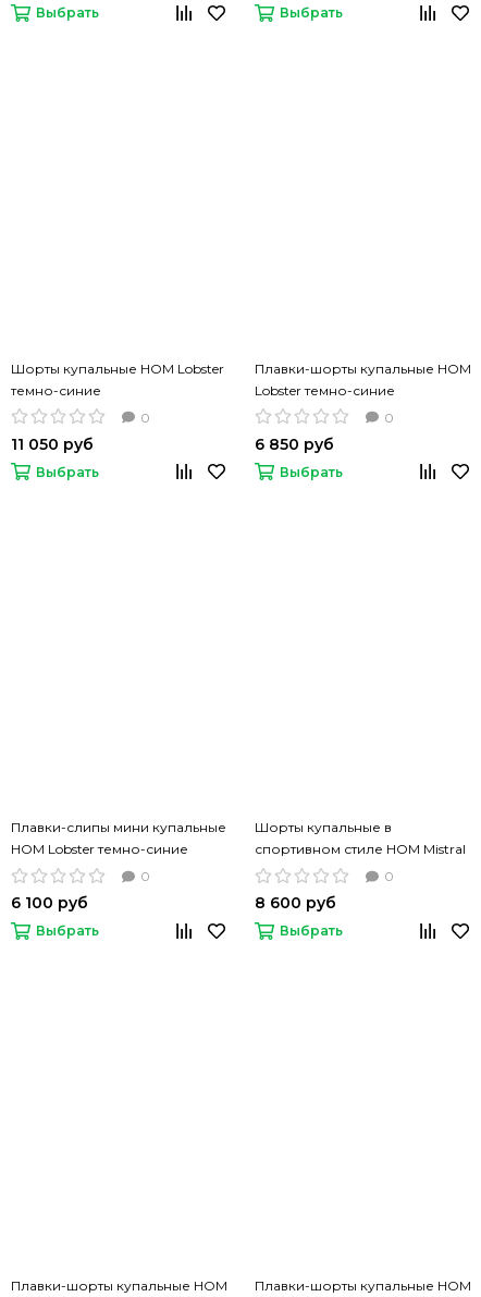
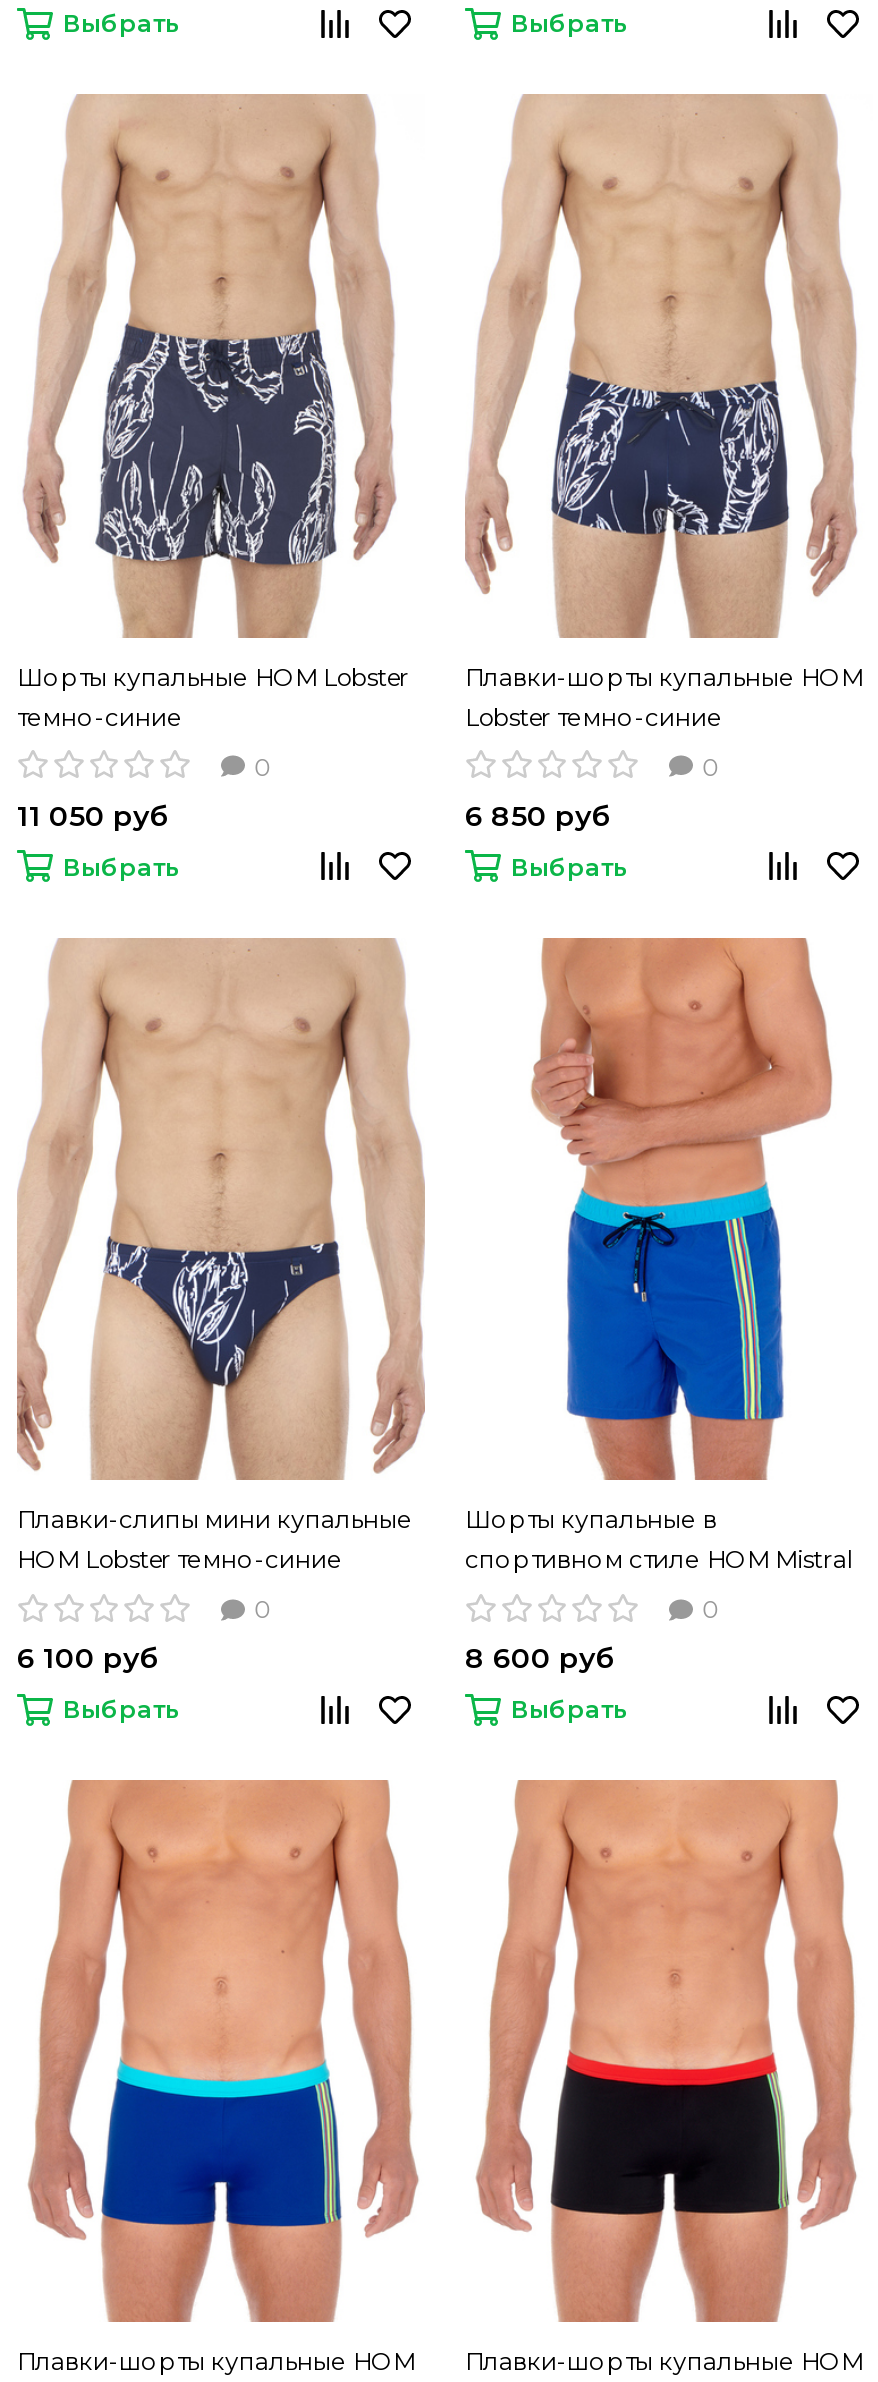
+ [image]

+ [image]

+ [image]

+ [image]

+ [image]

+ [image]
